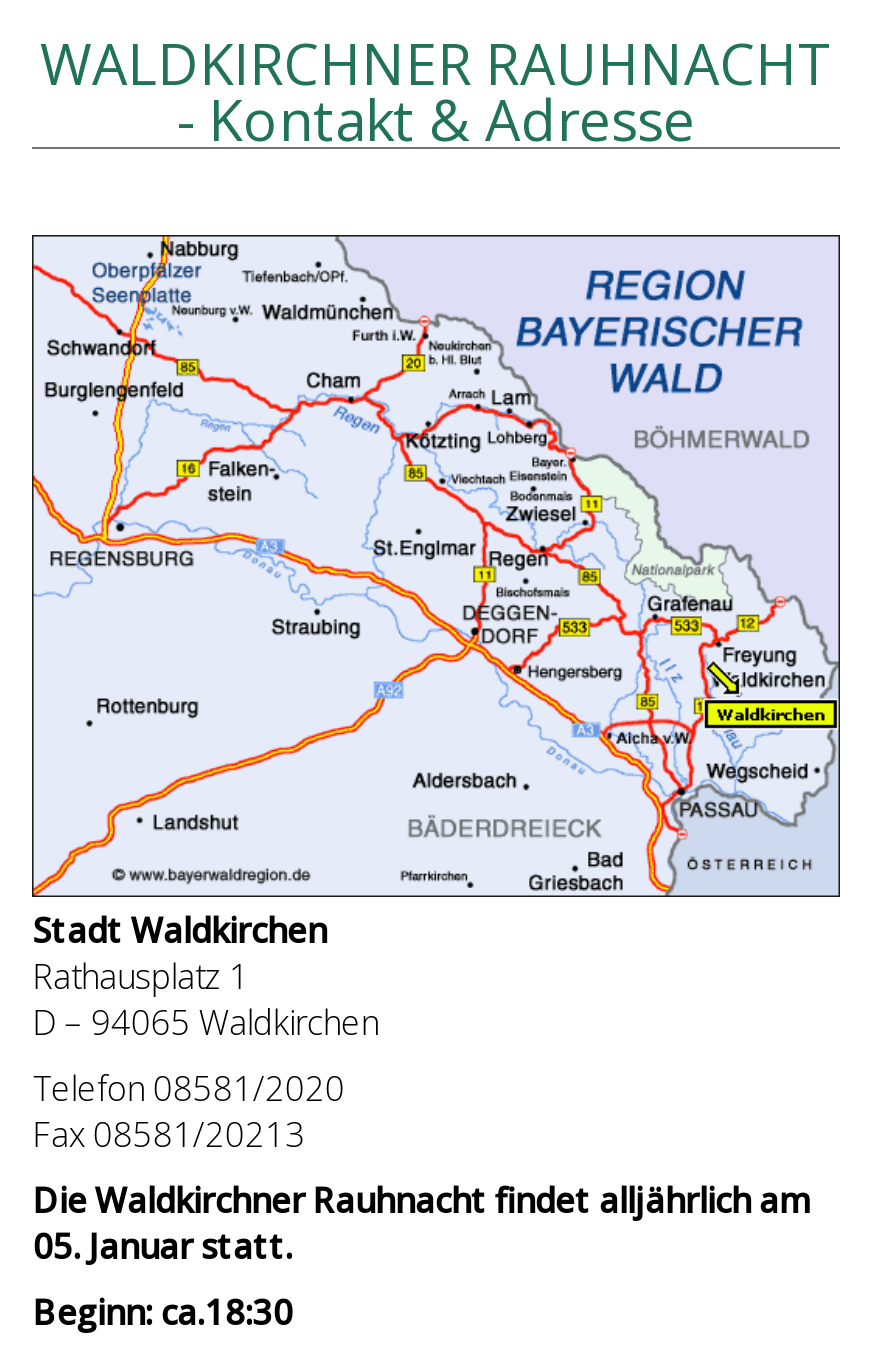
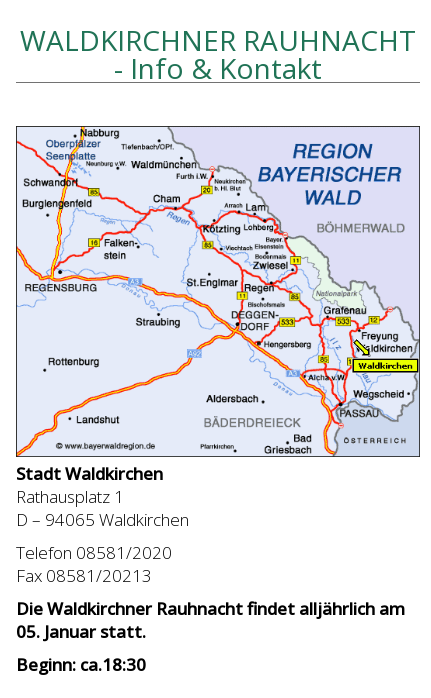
- - Kontakt & Adresse
+ - Info & Kontakt
